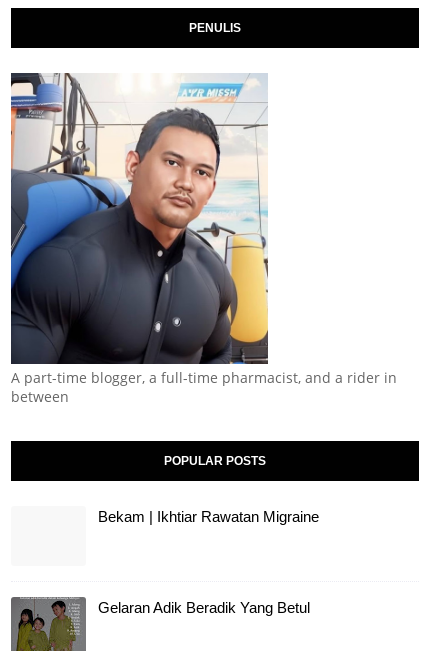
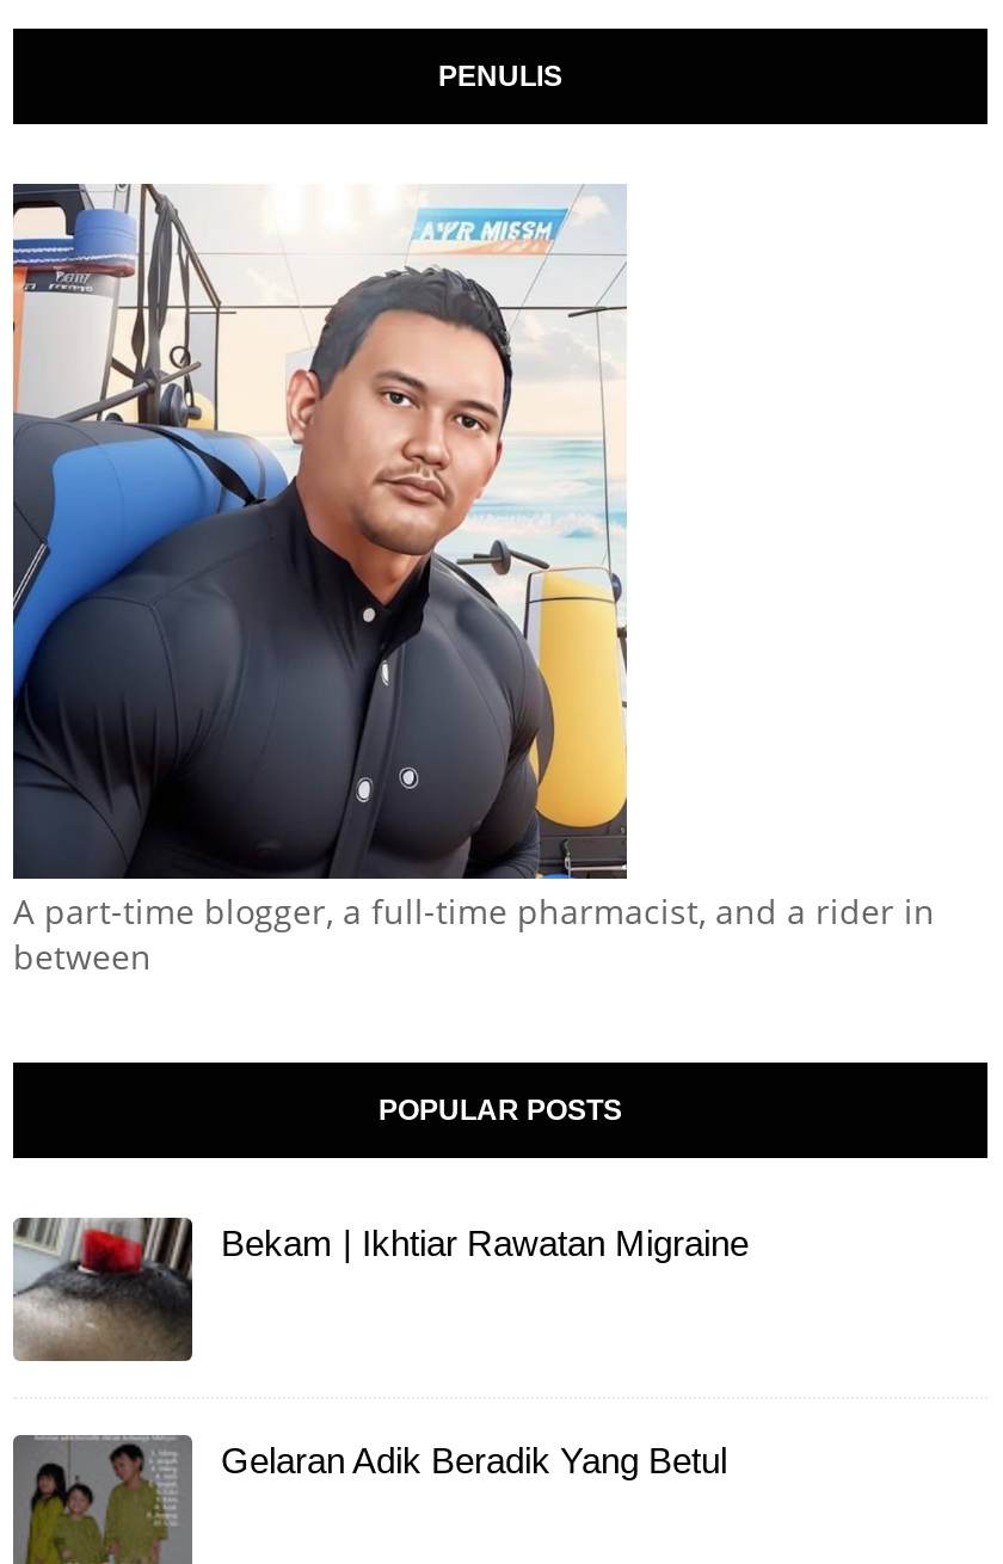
+ [image]
